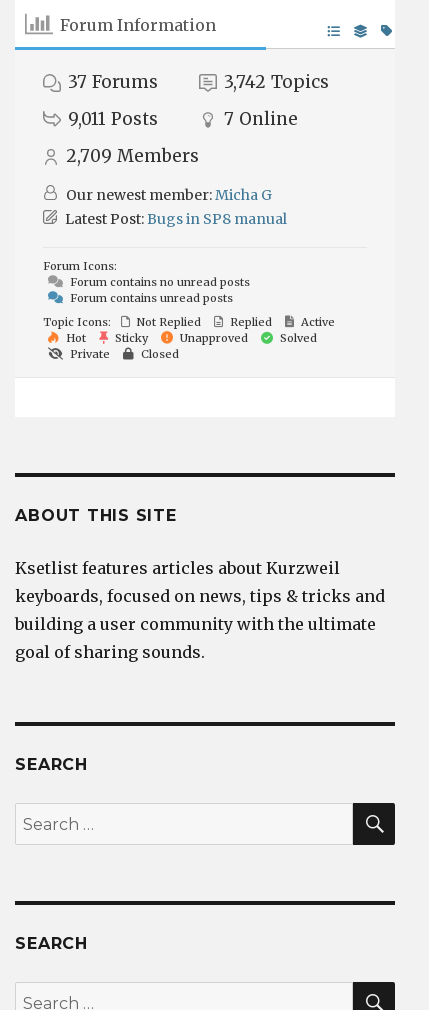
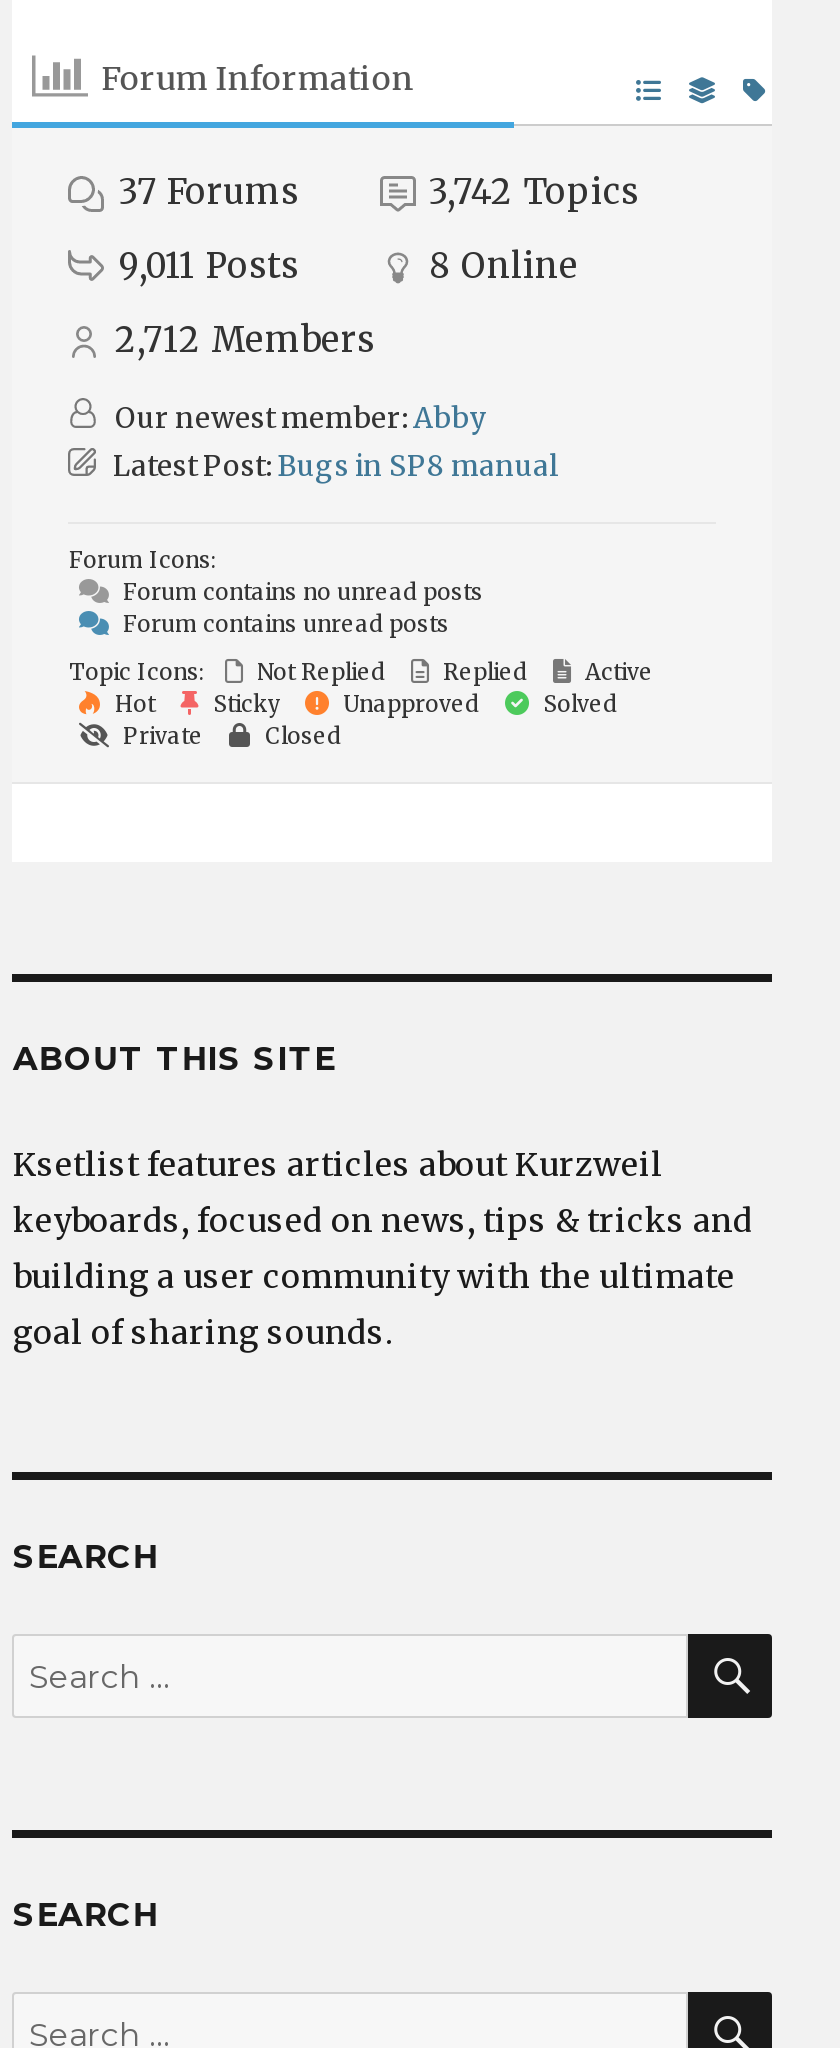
- 7 Online
+ 8 Online

- 2,709 Members
+ 2,712 Members

- Our newest member:Micha G
+ Our newest member:Abby
